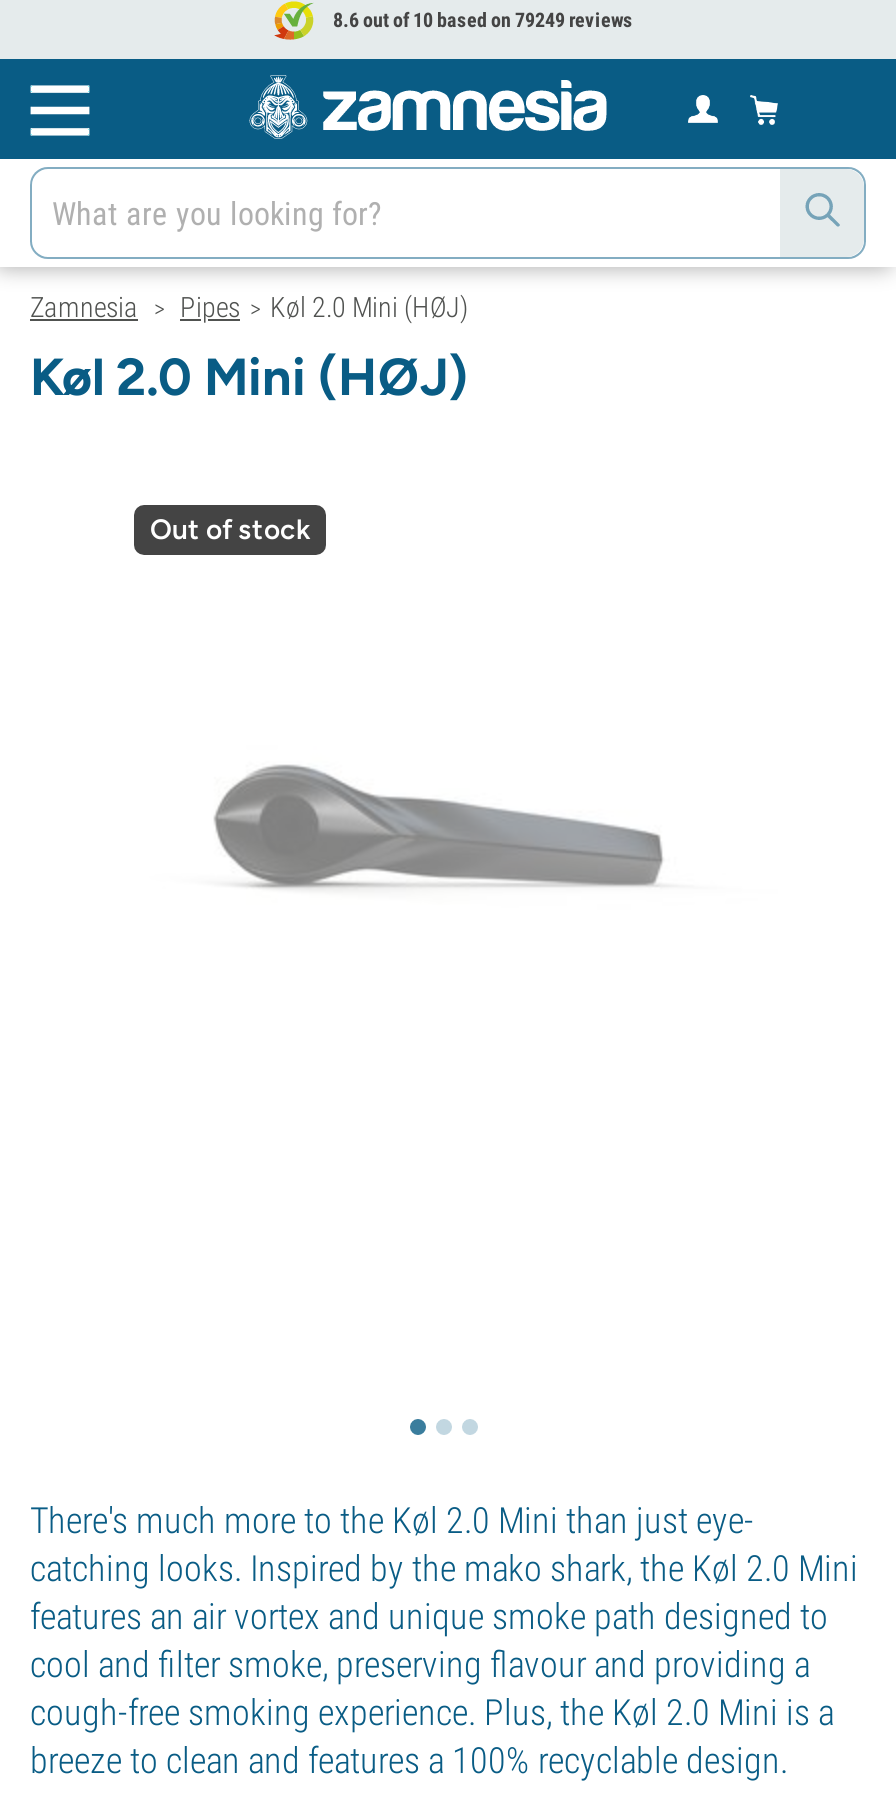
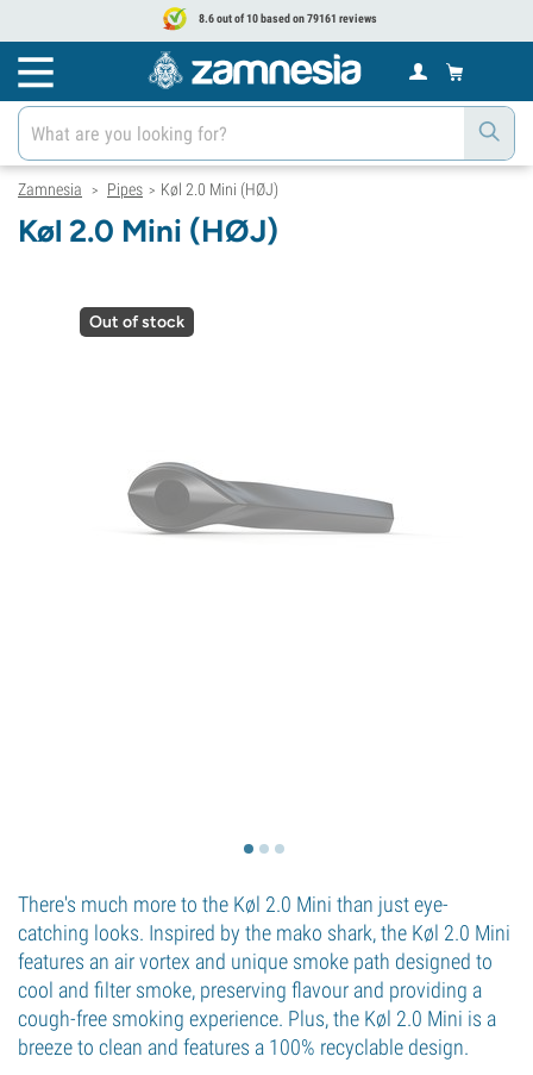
- 8.6 out of 10 based on 79249 reviews
+ 8.6 out of 10 based on 79161 reviews
